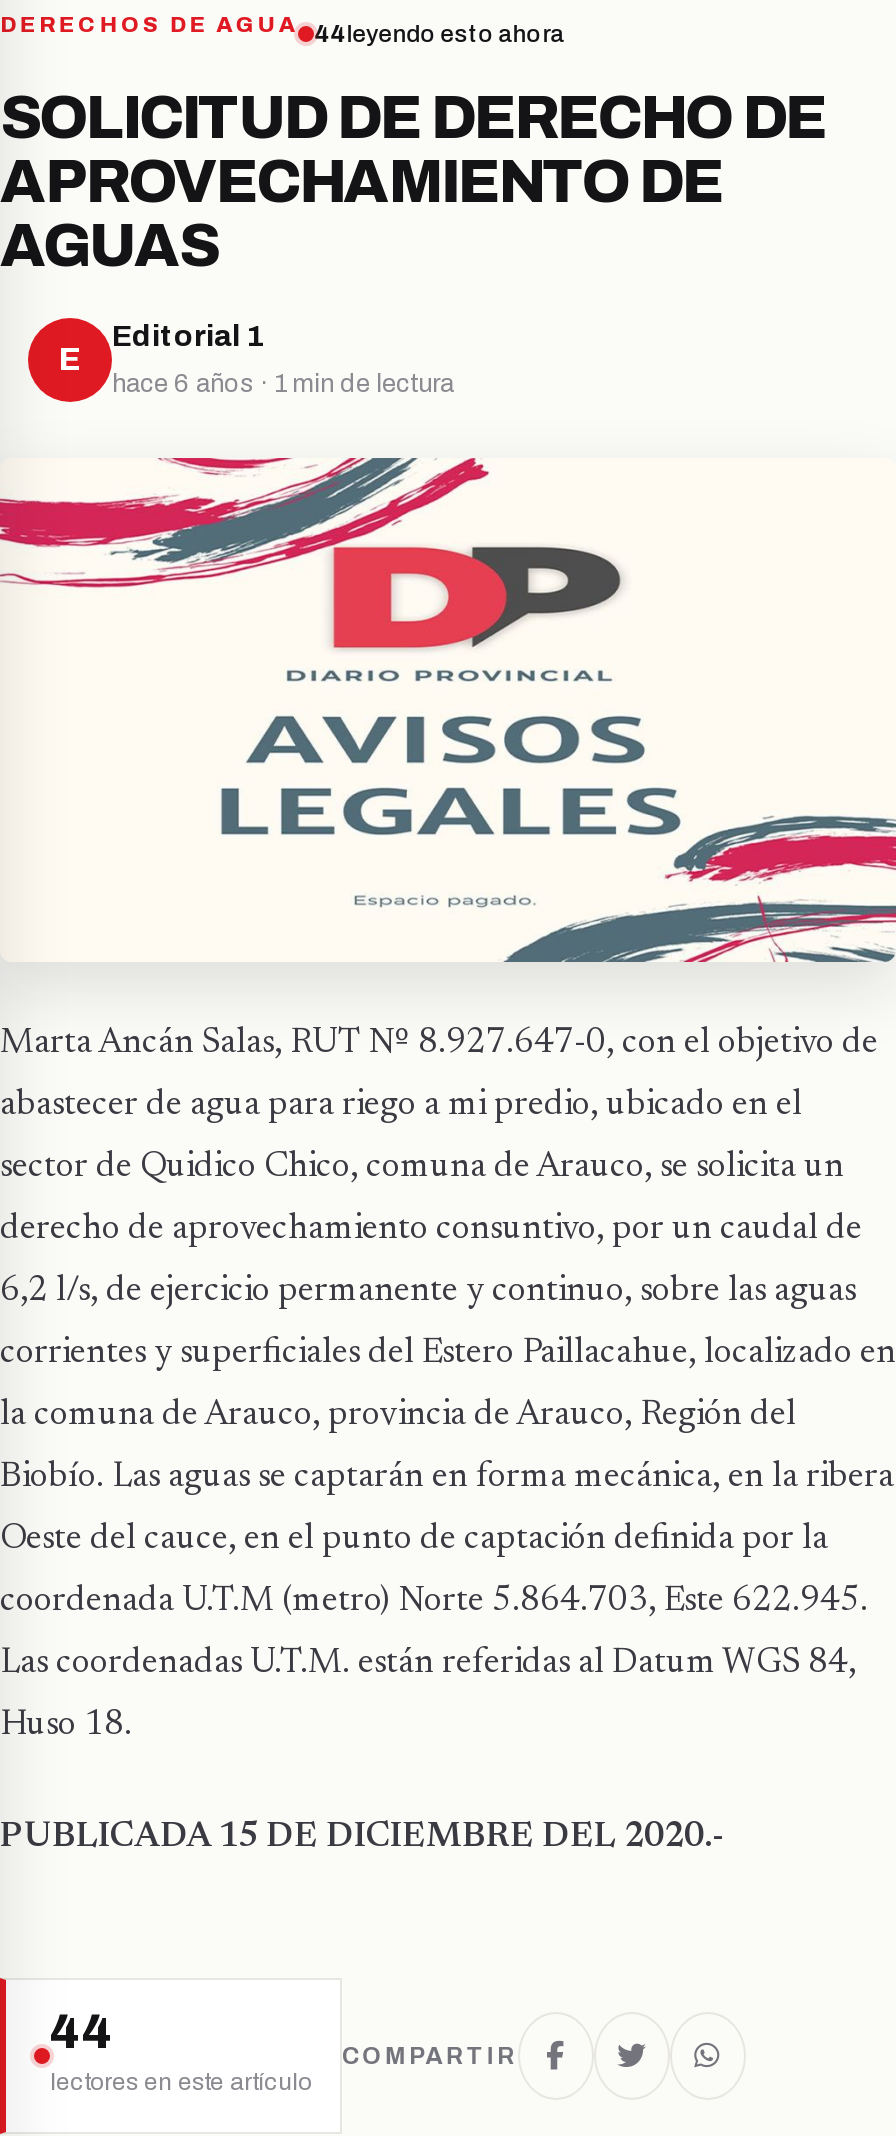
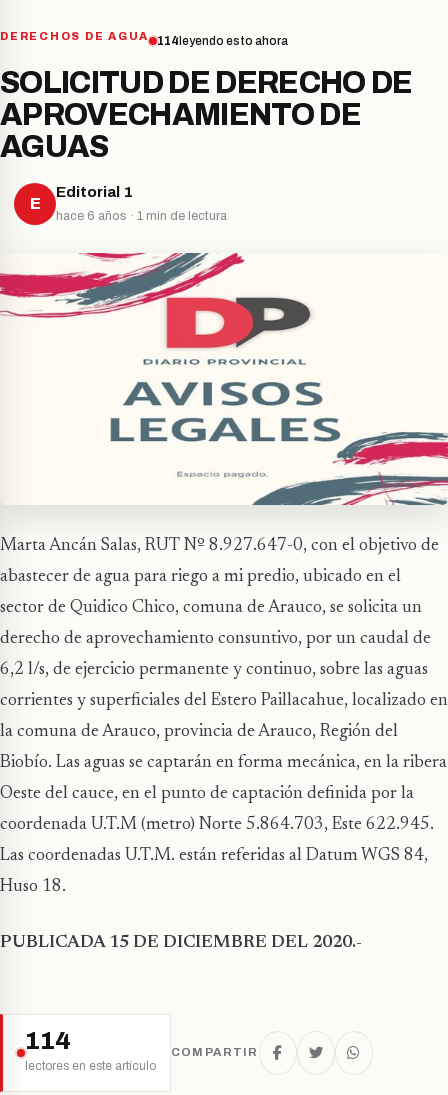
- 44leyendo esto ahora
+ 114leyendo esto ahora

- 44
+ 114
